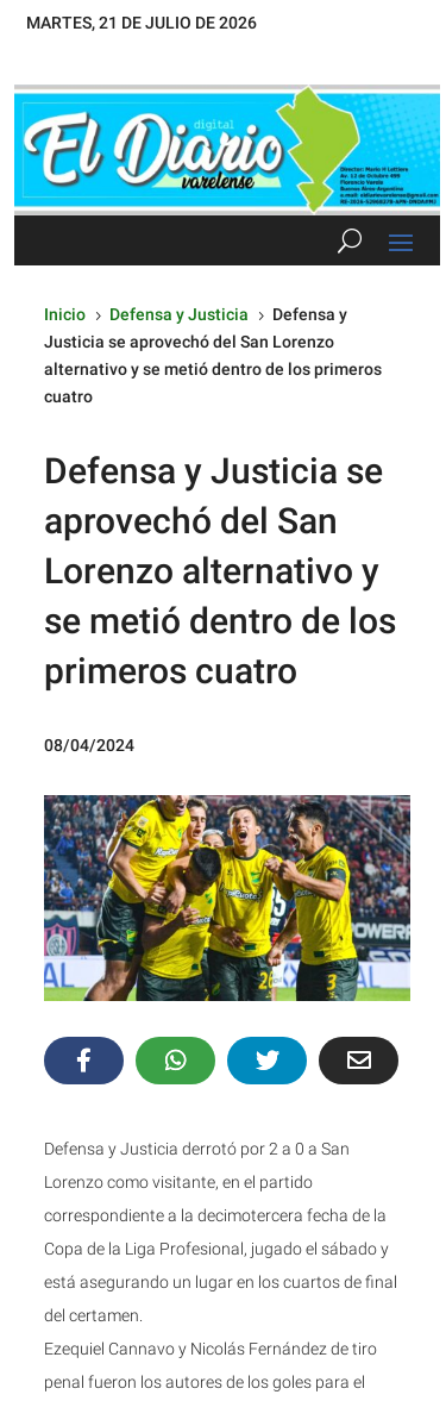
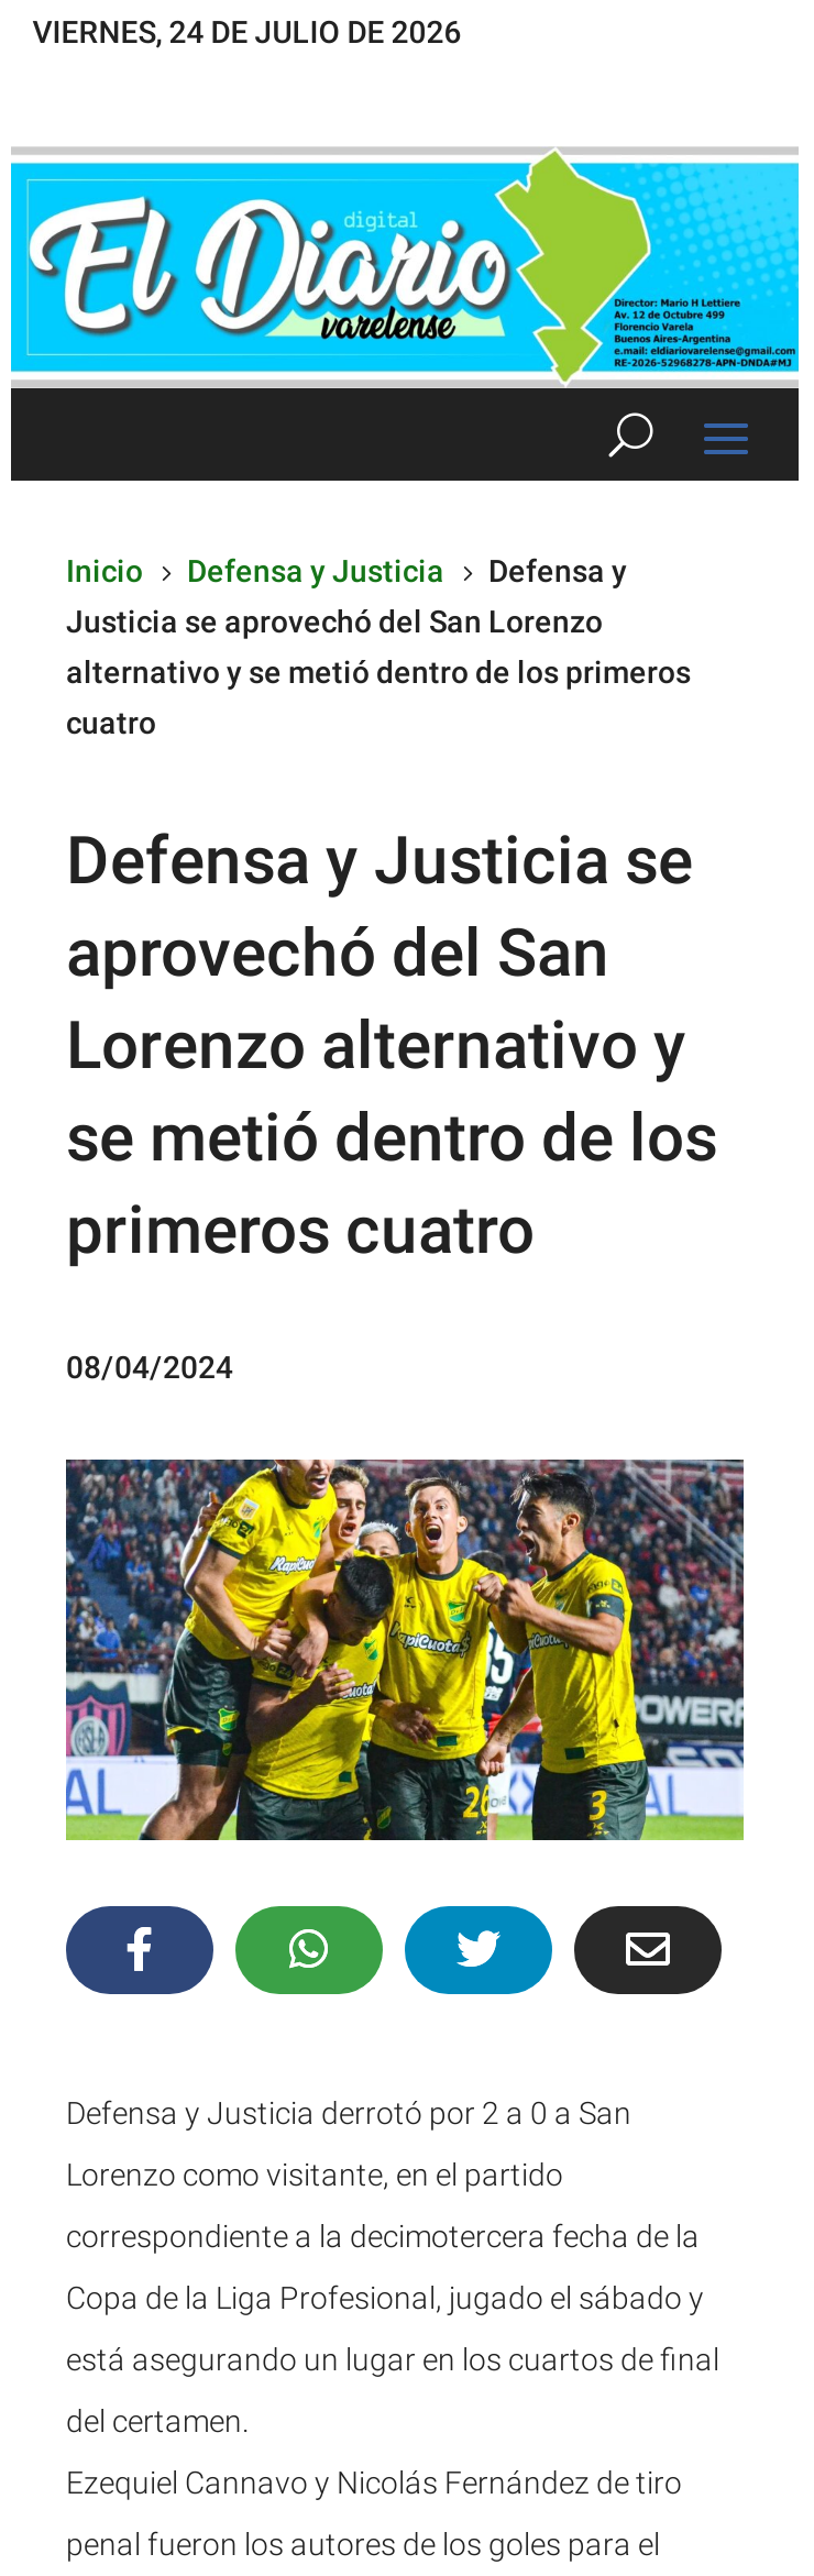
- MARTES, 21 DE JULIO DE 2026
+ VIERNES, 24 DE JULIO DE 2026
